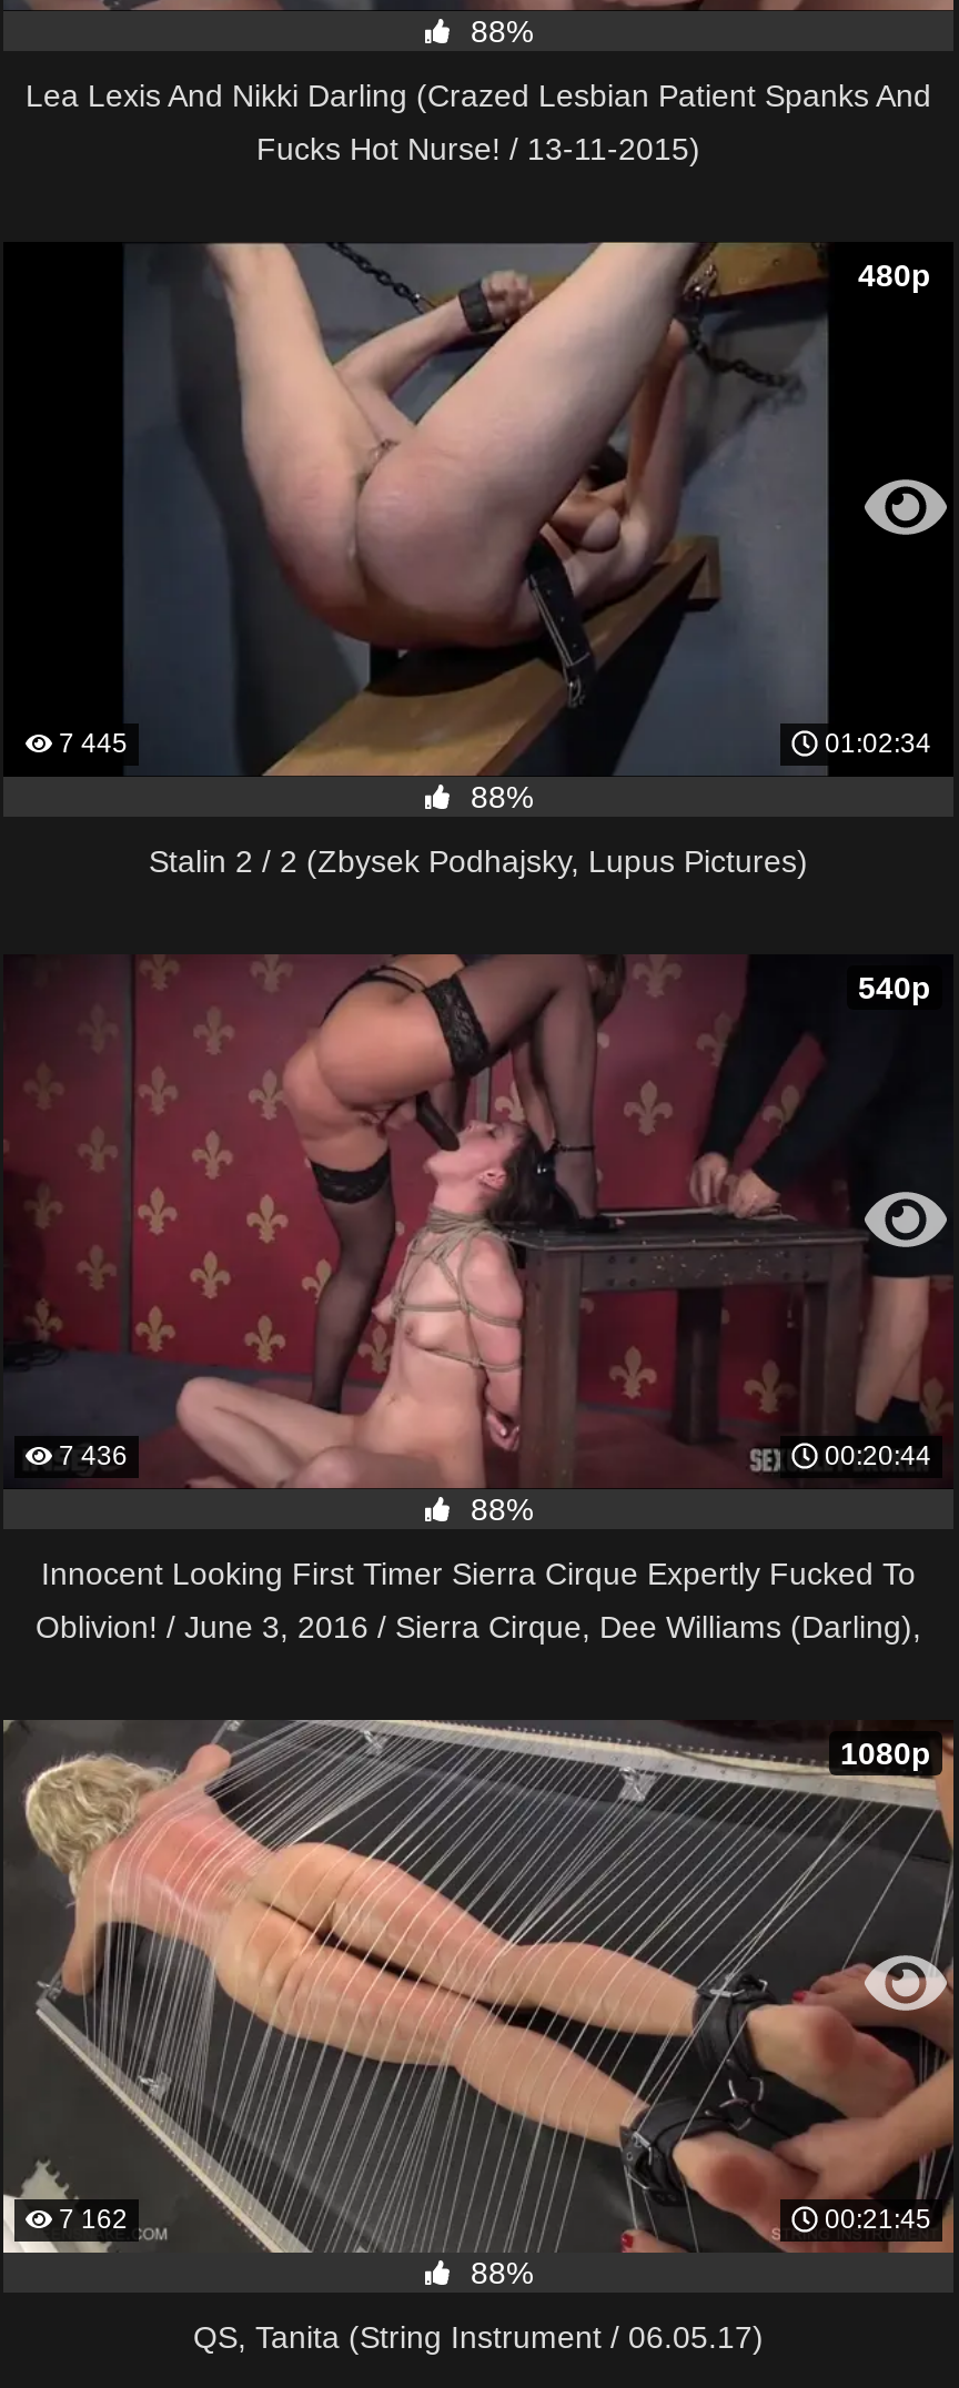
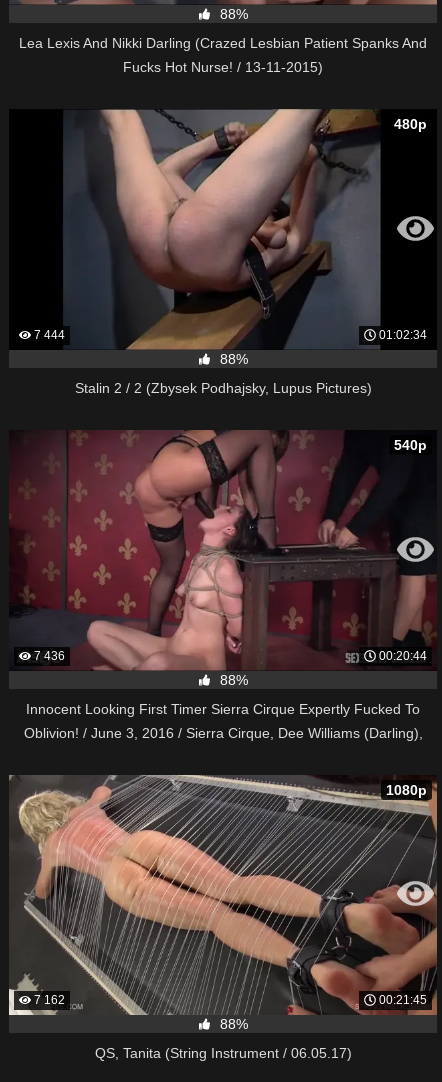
- 7 445
+ 7 444
